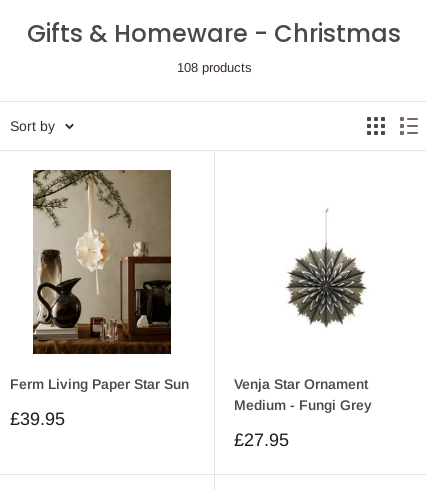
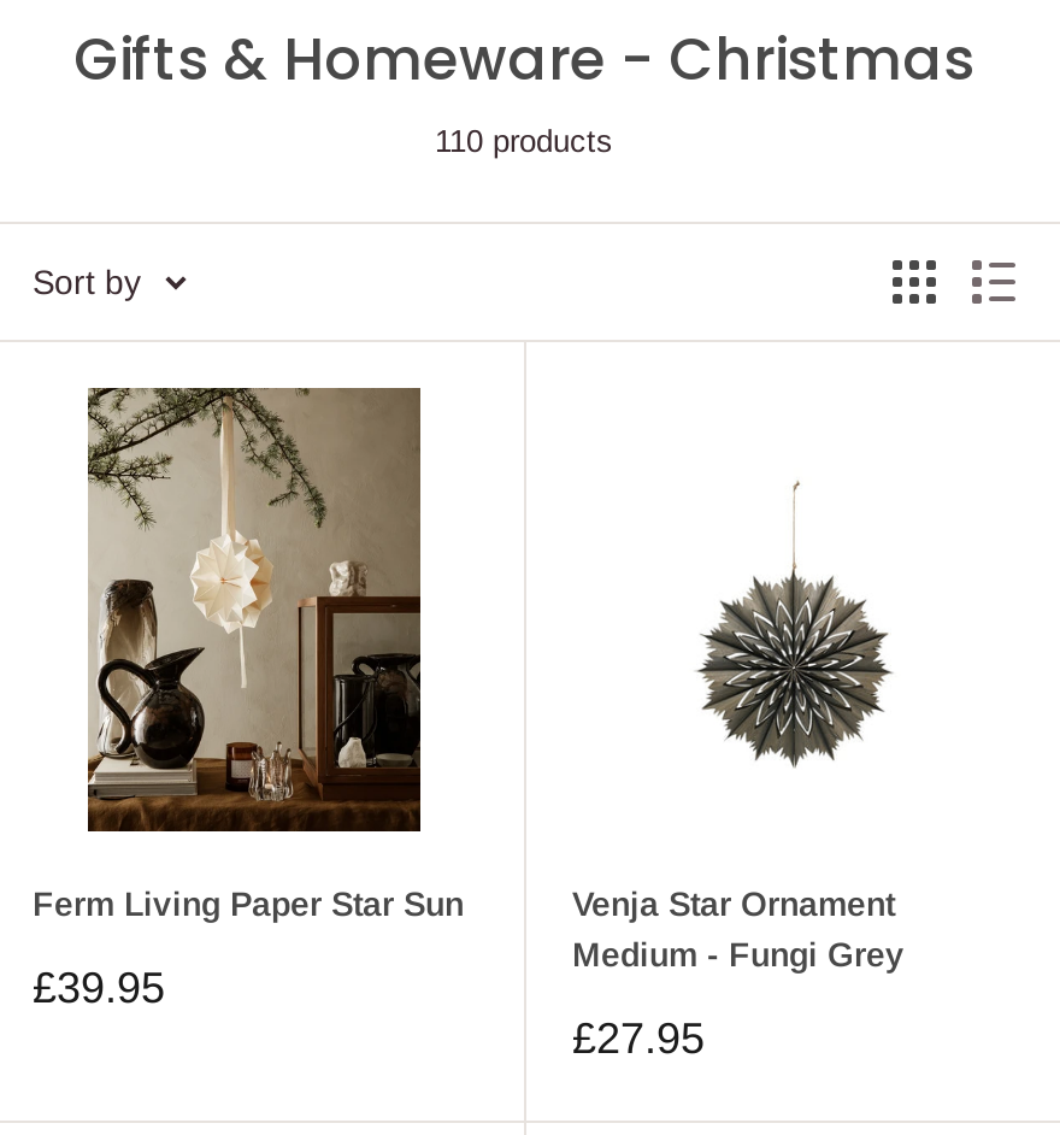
- 108 products
+ 110 products
